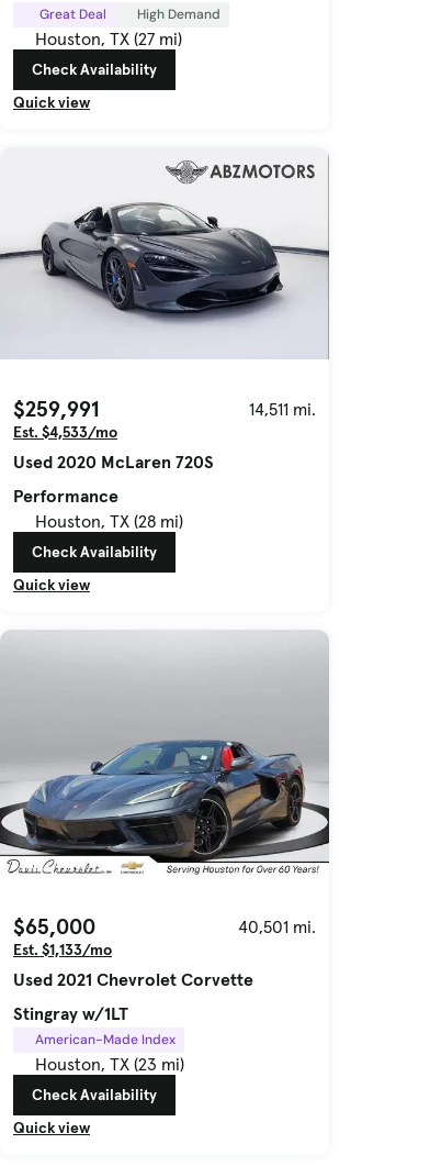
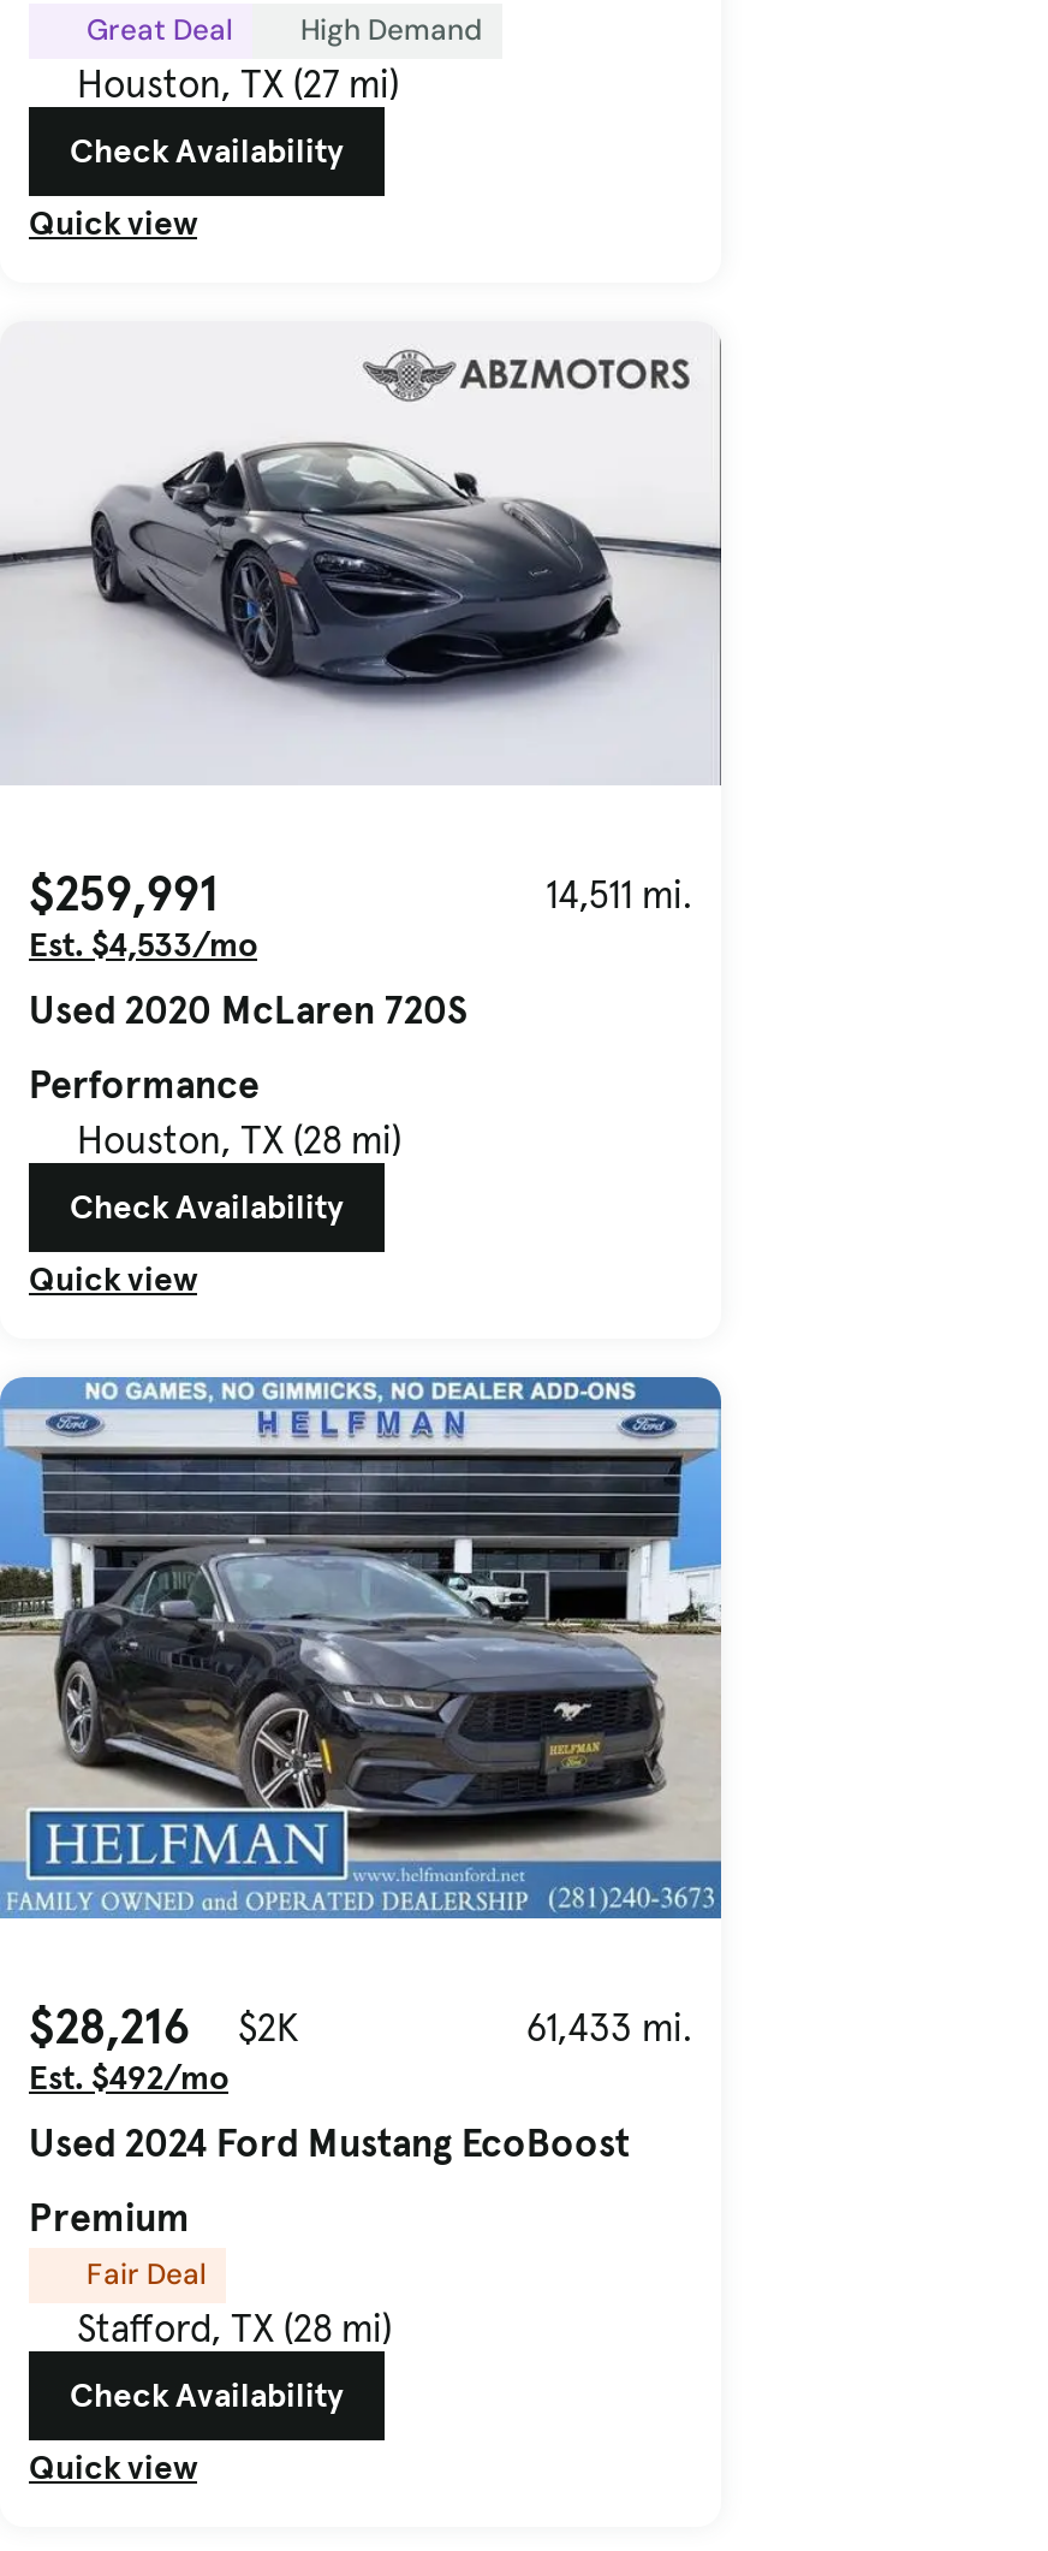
- [image]
- $65,000
- 40,501 mi.
- Est. $1,133/mo
- Used 2021 Chevrolet Corvette
+ [image]
+ $28,216
+ $2K
+ 61,433 mi.
+ Est. $492/mo
+ Used 2024 Ford Mustang EcoBoost

- Stingray w/1LT
- American-Made Index
- Houston, TX (23 mi)
+ Premium
+ Fair Deal
+ Stafford, TX (28 mi)
